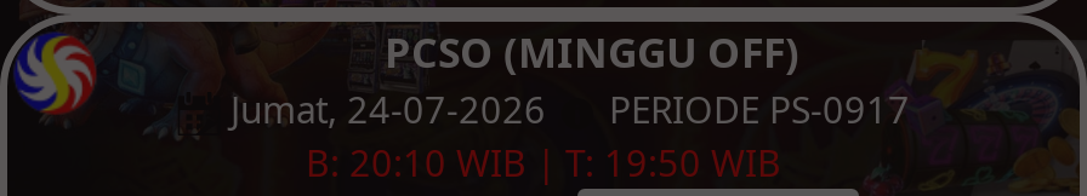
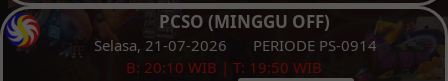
- Jumat, 24-07-2026
- PERIODE PS-0917
+ Selasa, 21-07-2026
+ PERIODE PS-0914
